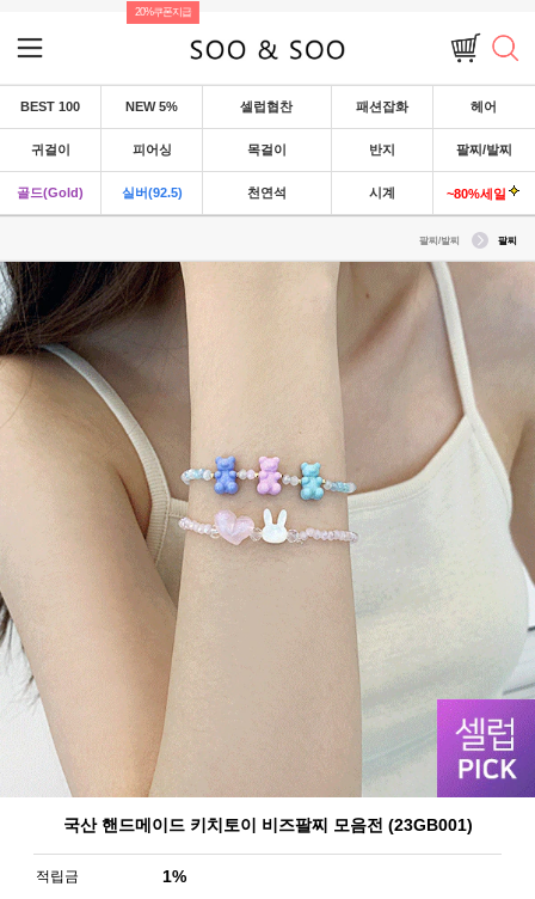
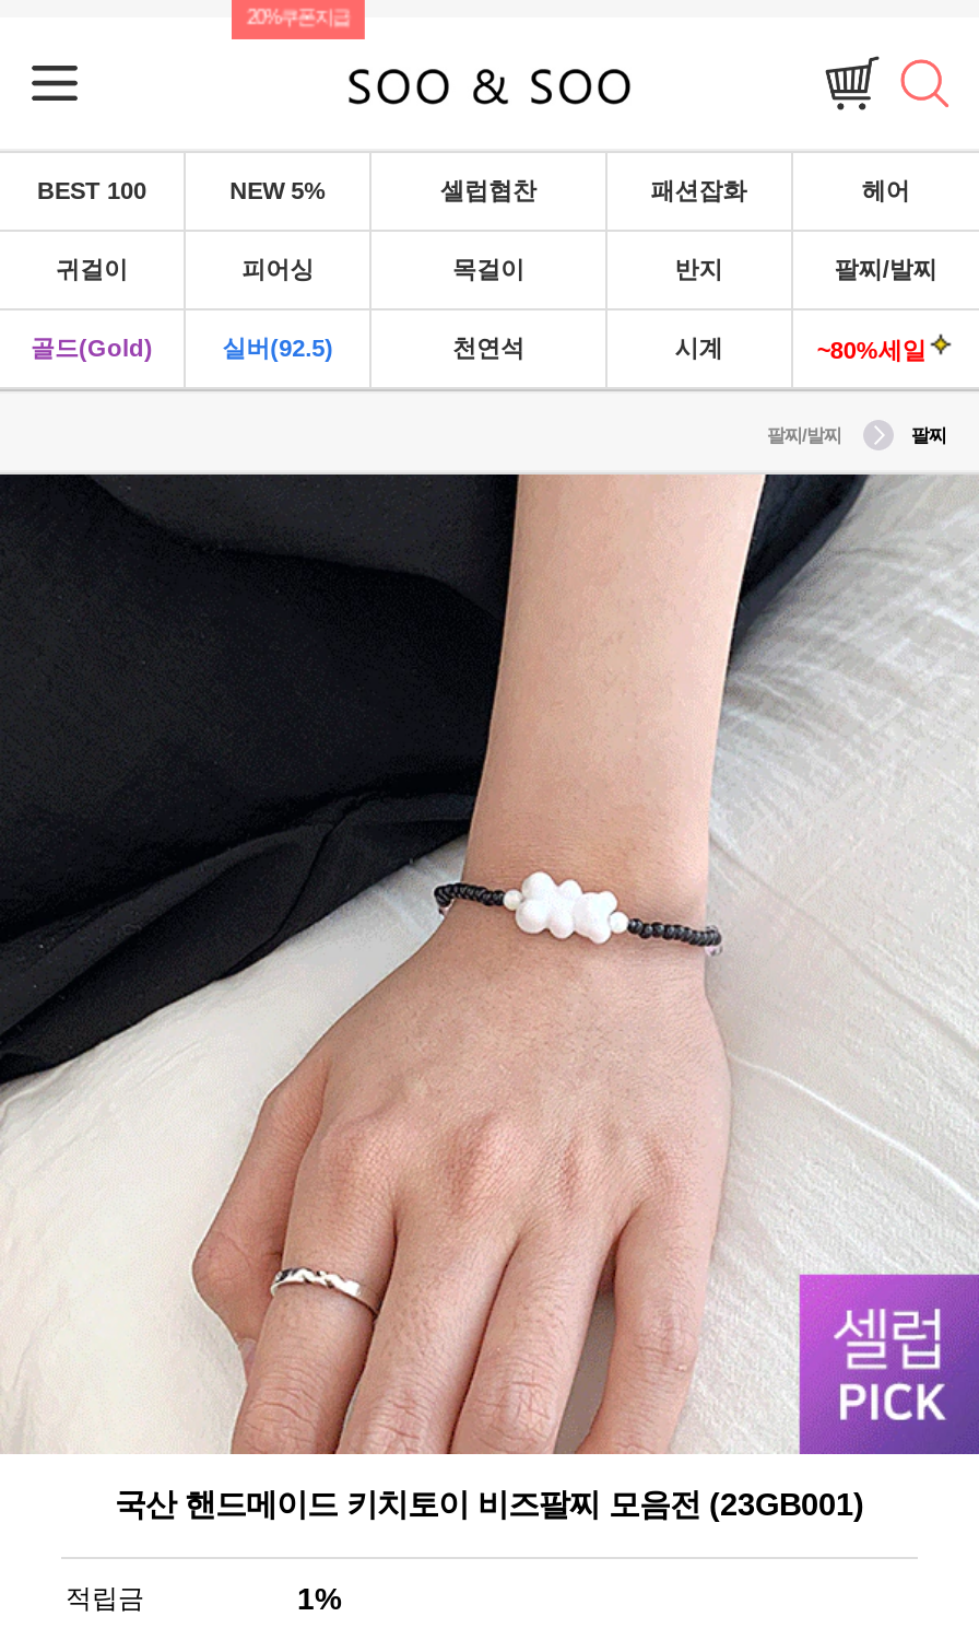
- [image]
+ [image]
